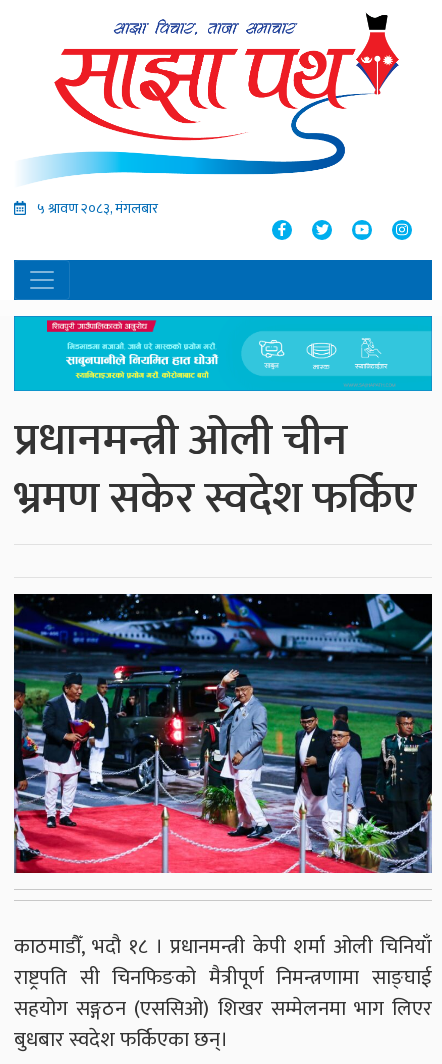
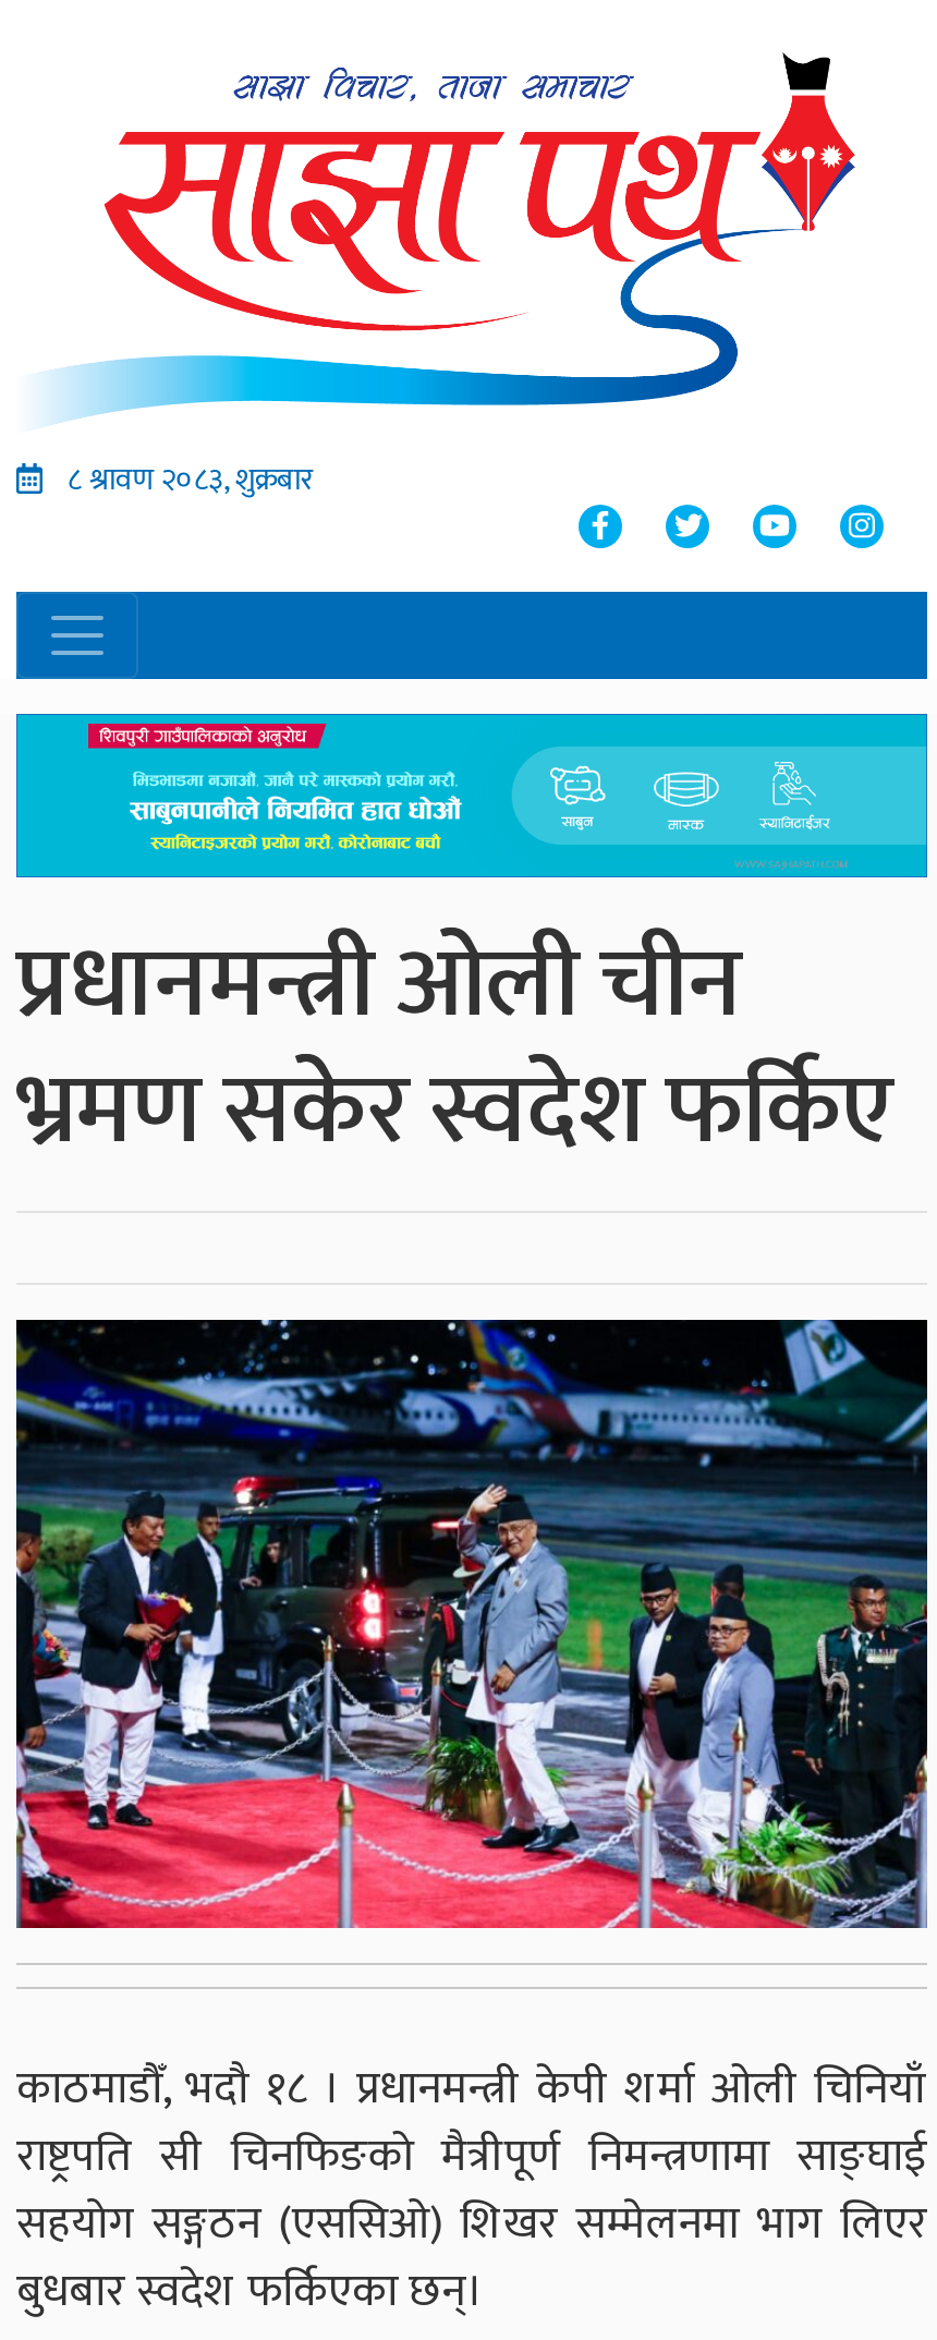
- ५ श्रावण २०८३, मंगलबार
+ ८ श्रावण २०८३, शुक्रबार
